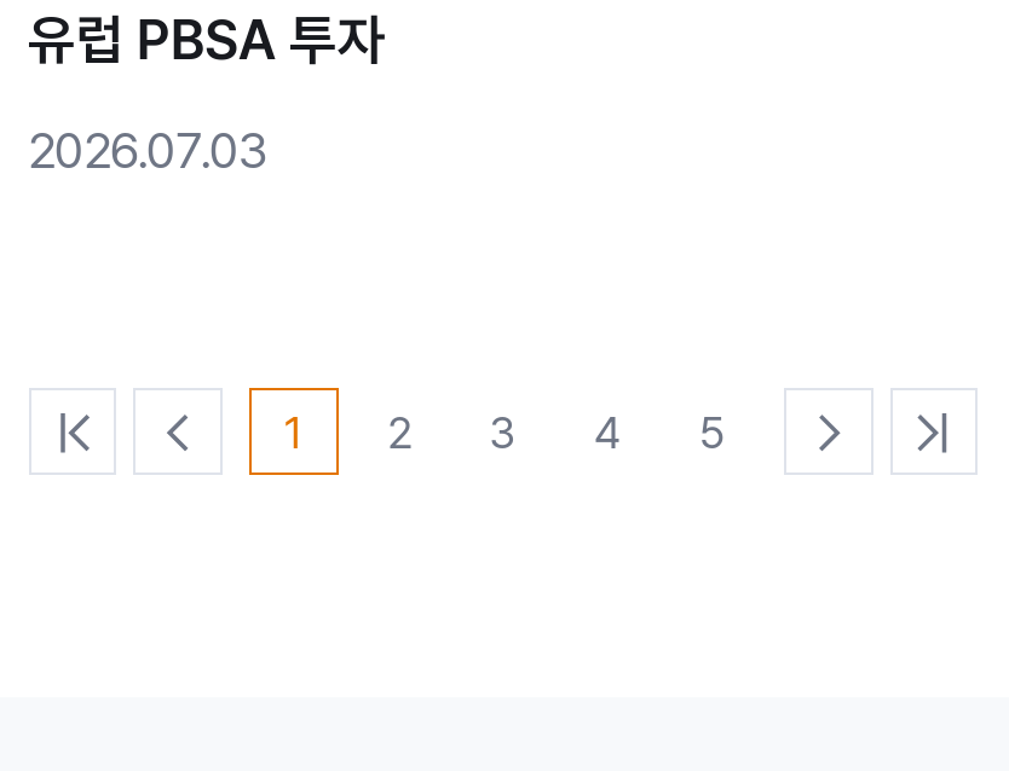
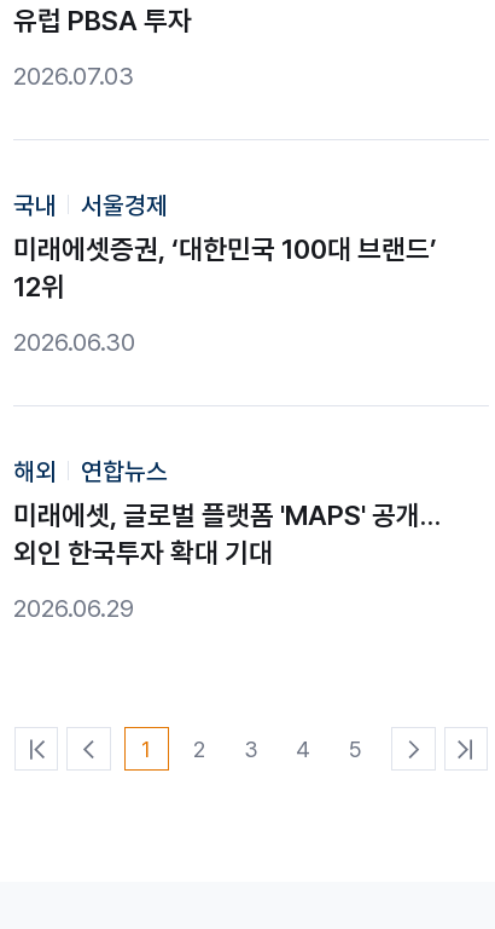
+ 국내
+ 서울경제
+ 미래에셋증권, ‘대한민국 100대 브랜드’
+ 12위
+ 2026.06.30

+ 해외
+ 연합뉴스
+ 미래에셋, 글로벌 플랫폼 'MAPS' 공개…
+ 외인 한국투자 확대 기대
+ 2026.06.29
